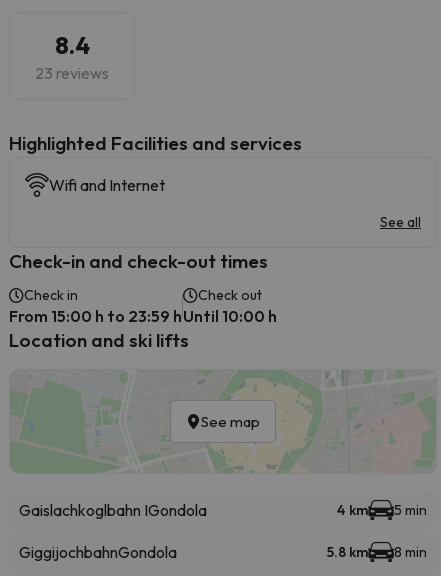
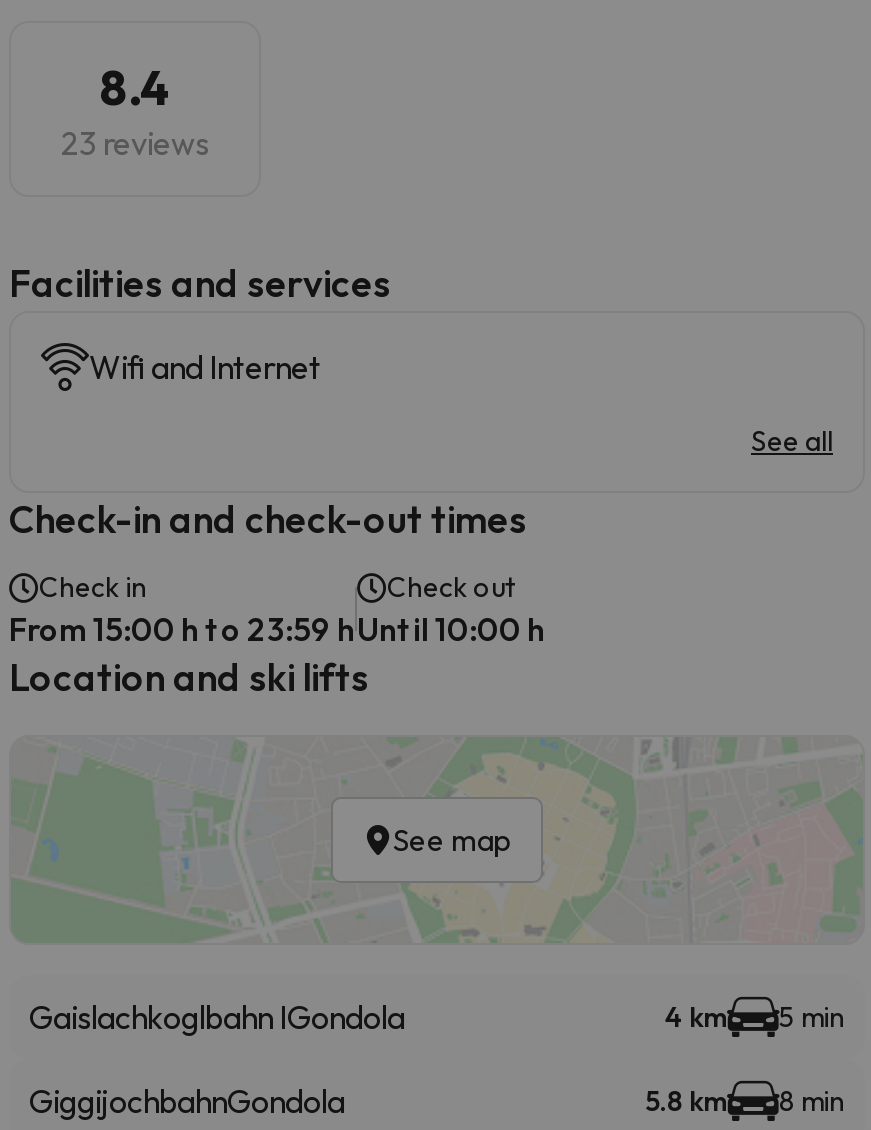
- Highlighted Facilities and services
+ Facilities and services
